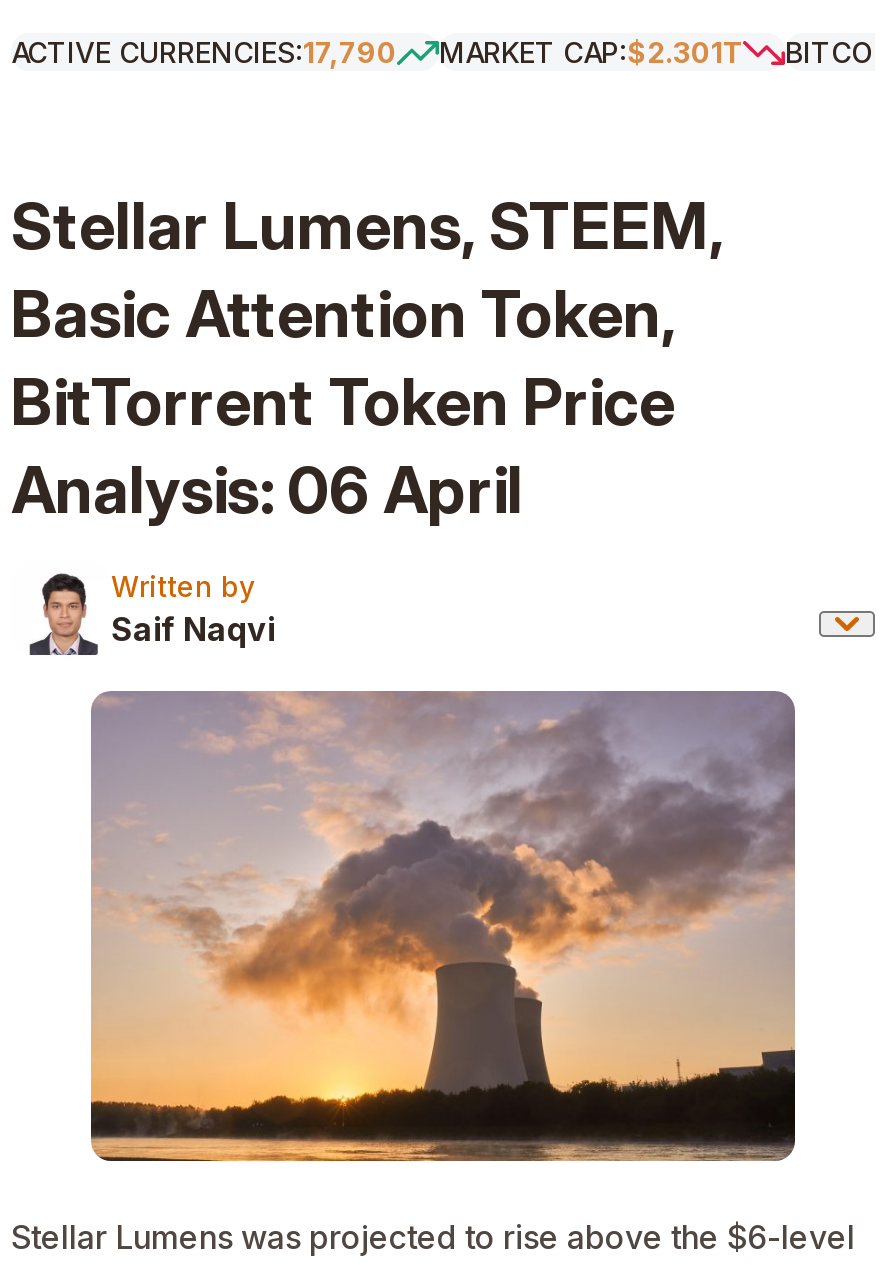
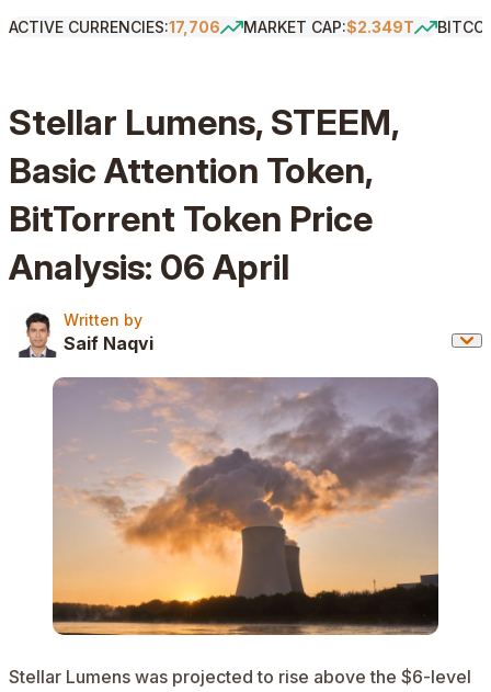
- ACTIVE CURRENCIES:17,790
+ ACTIVE CURRENCIES:17,706

- MARKET CAP:$2.301T
+ MARKET CAP:$2.349T
